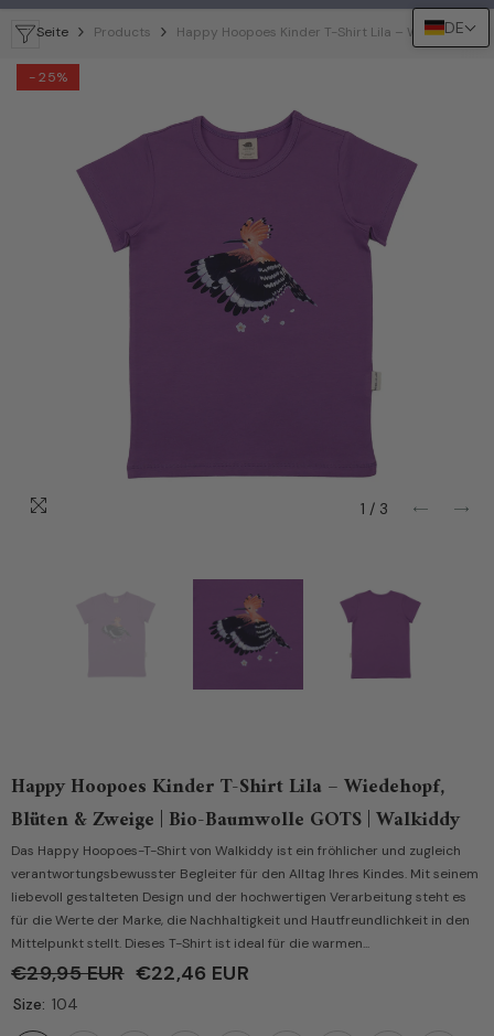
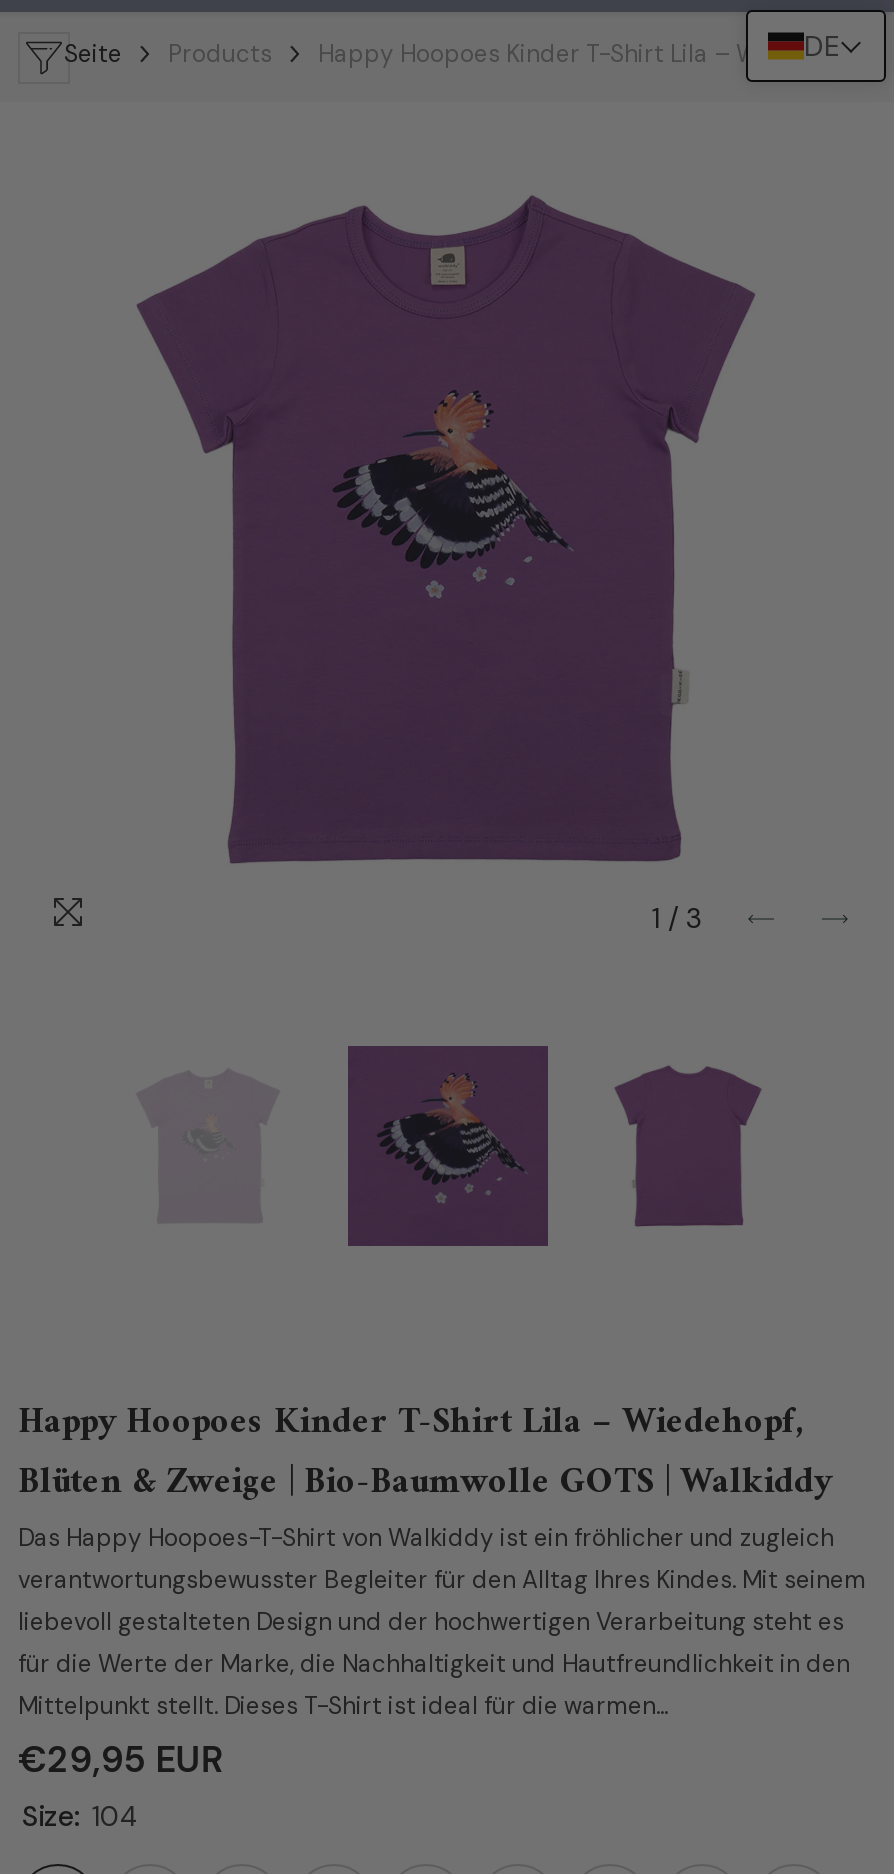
- - 25%

- €29,95 EUR €22,46 EUR
+ €29,95 EUR
